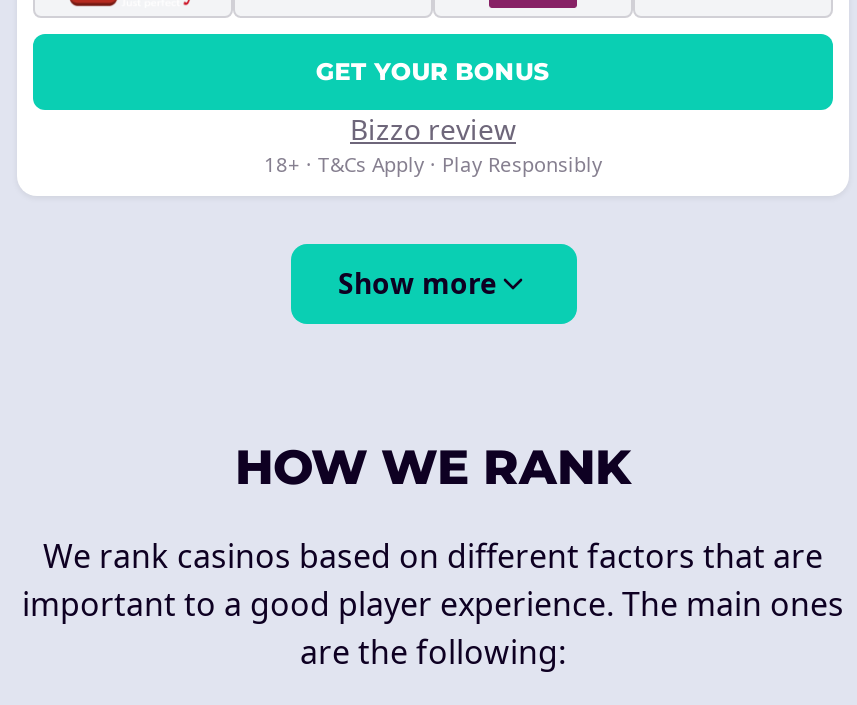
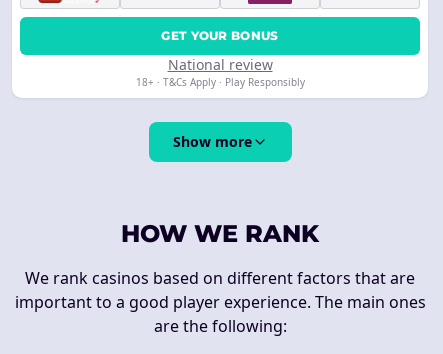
- Bizzo review
+ National review
